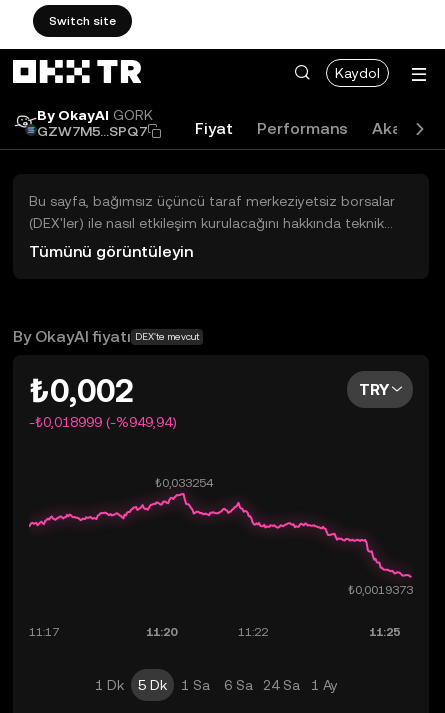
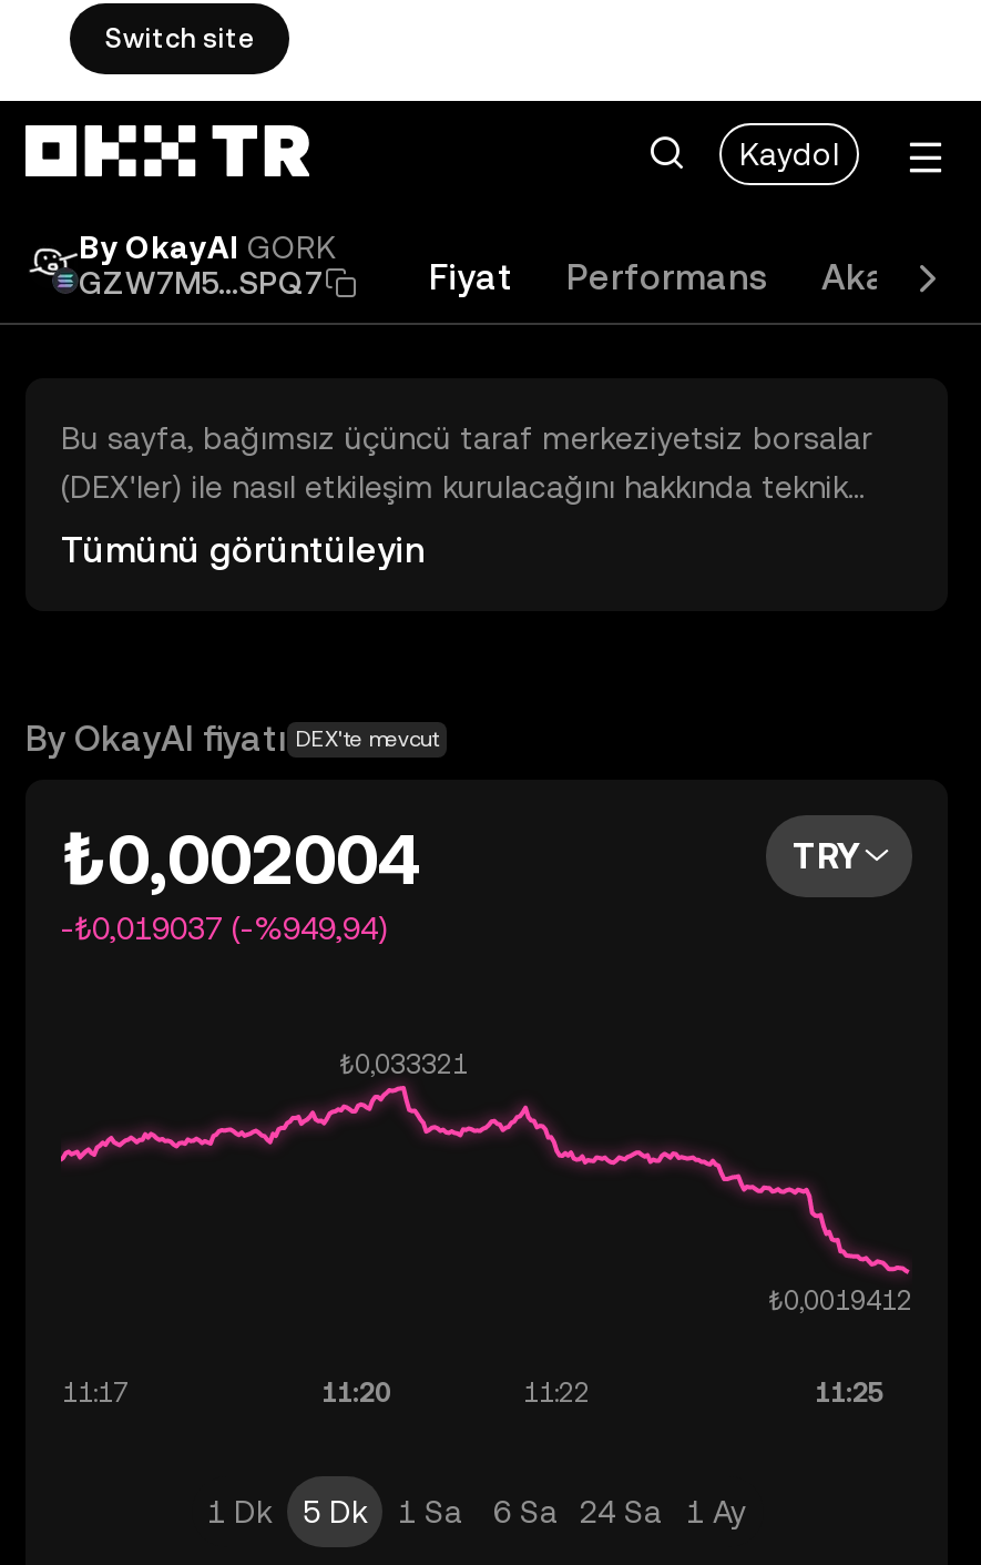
- ₺0,002
+ ₺0,002004

- -₺0,018999 (-%949,94)
+ -₺0,019037 (-%949,94)
